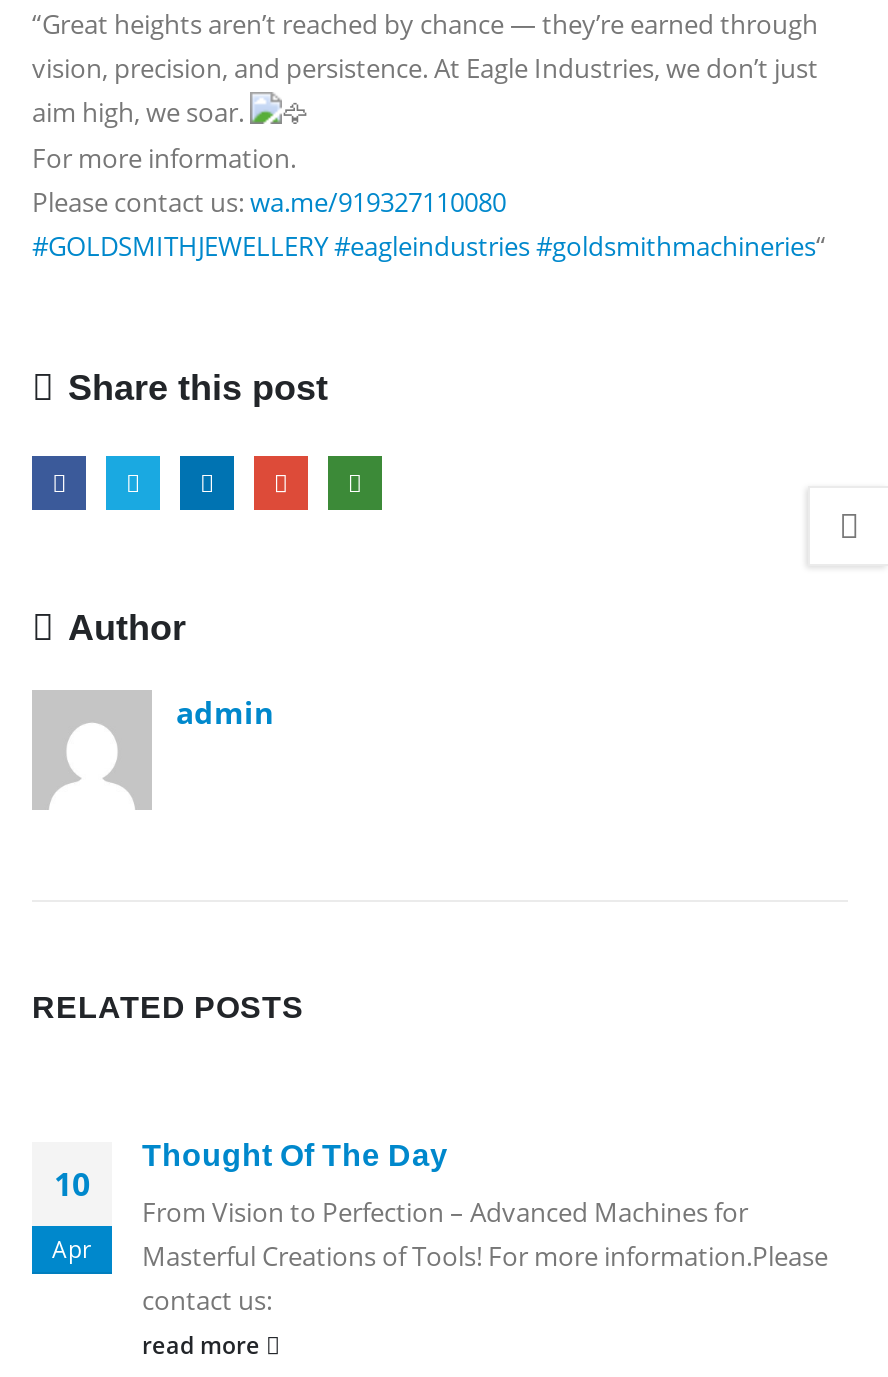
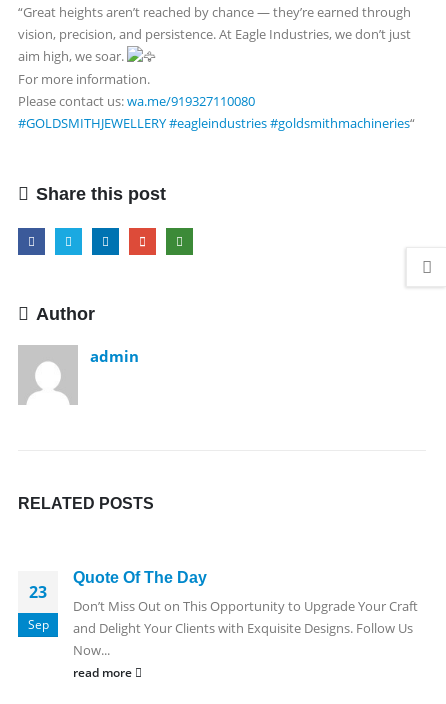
- Thought Of The Day
+ Quote Of The Day

- 10
+ 23

- From Vision to Perfection – Advanced Machines for
- Masterful Creations of Tools! For more information.Please
- contact us:
+ Don’t Miss Out on This Opportunity to Upgrade Your Craft
+ and Delight Your Clients with Exquisite Designs. Follow Us
+ Now...

- Apr
+ Sep
